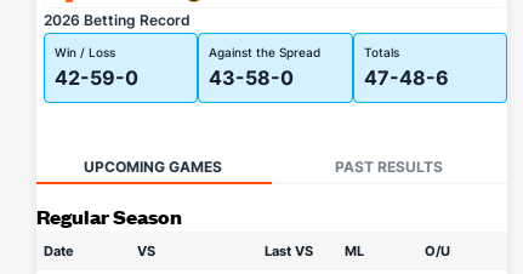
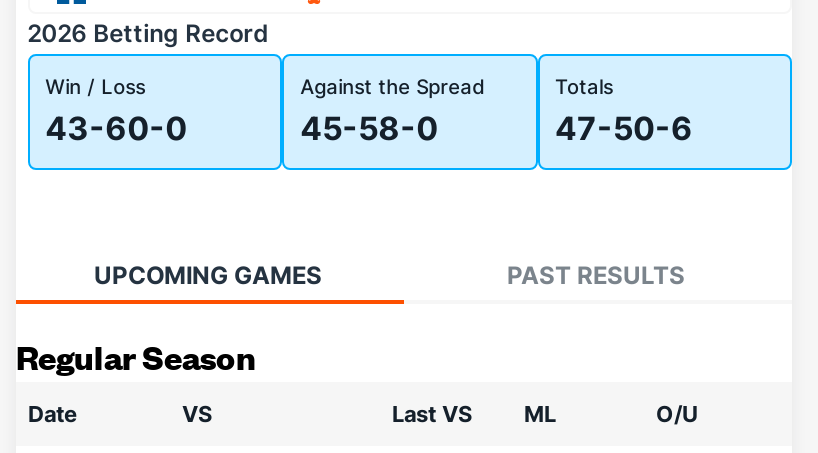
- 42-59-0
+ 43-60-0

- 43-58-0
+ 45-58-0

- 47-48-6
+ 47-50-6
